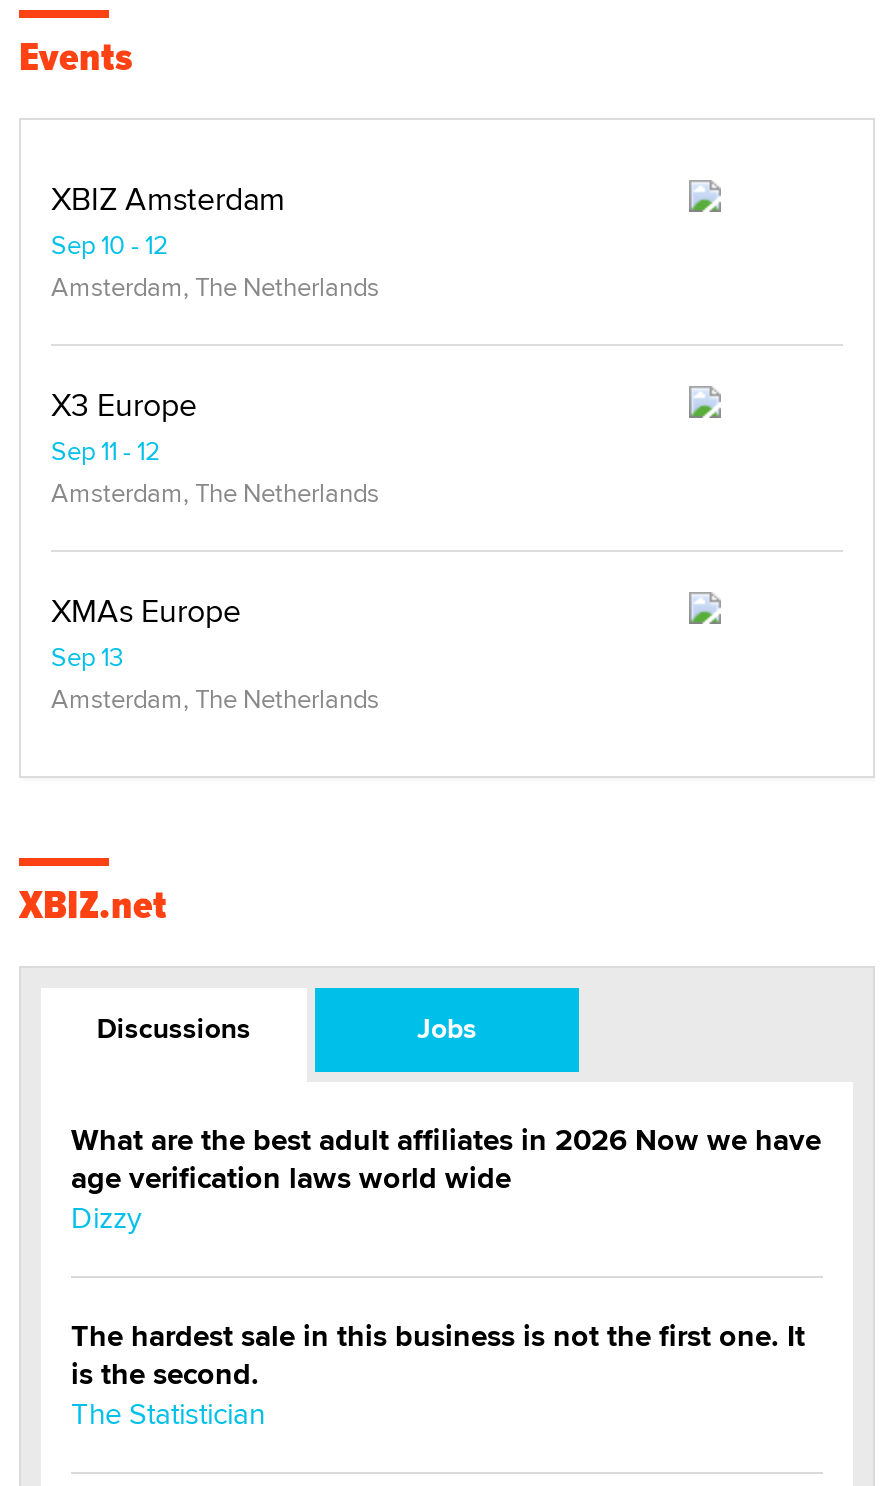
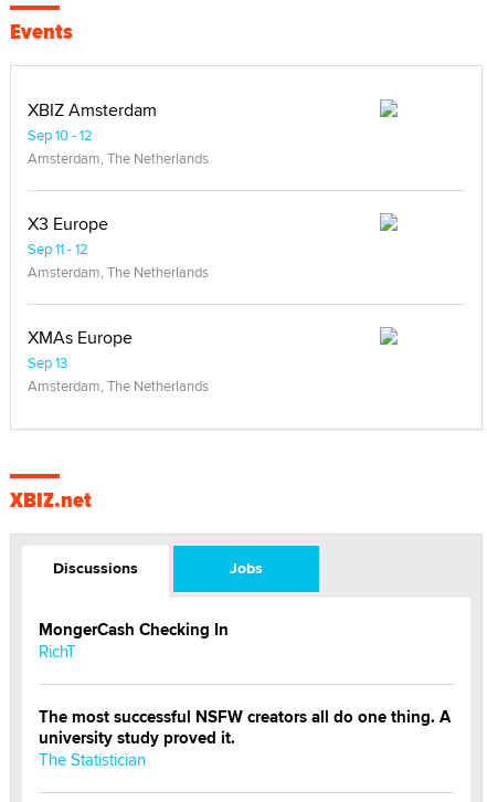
- What are the best adult affiliates in 2026 Now we have
- age verification laws world wide
- Dizzy
+ MongerCash Checking In
+ RichT

- The hardest sale in this business is not the first one. It
- is the second.
+ The most successful NSFW creators all do one thing. A
+ university study proved it.
